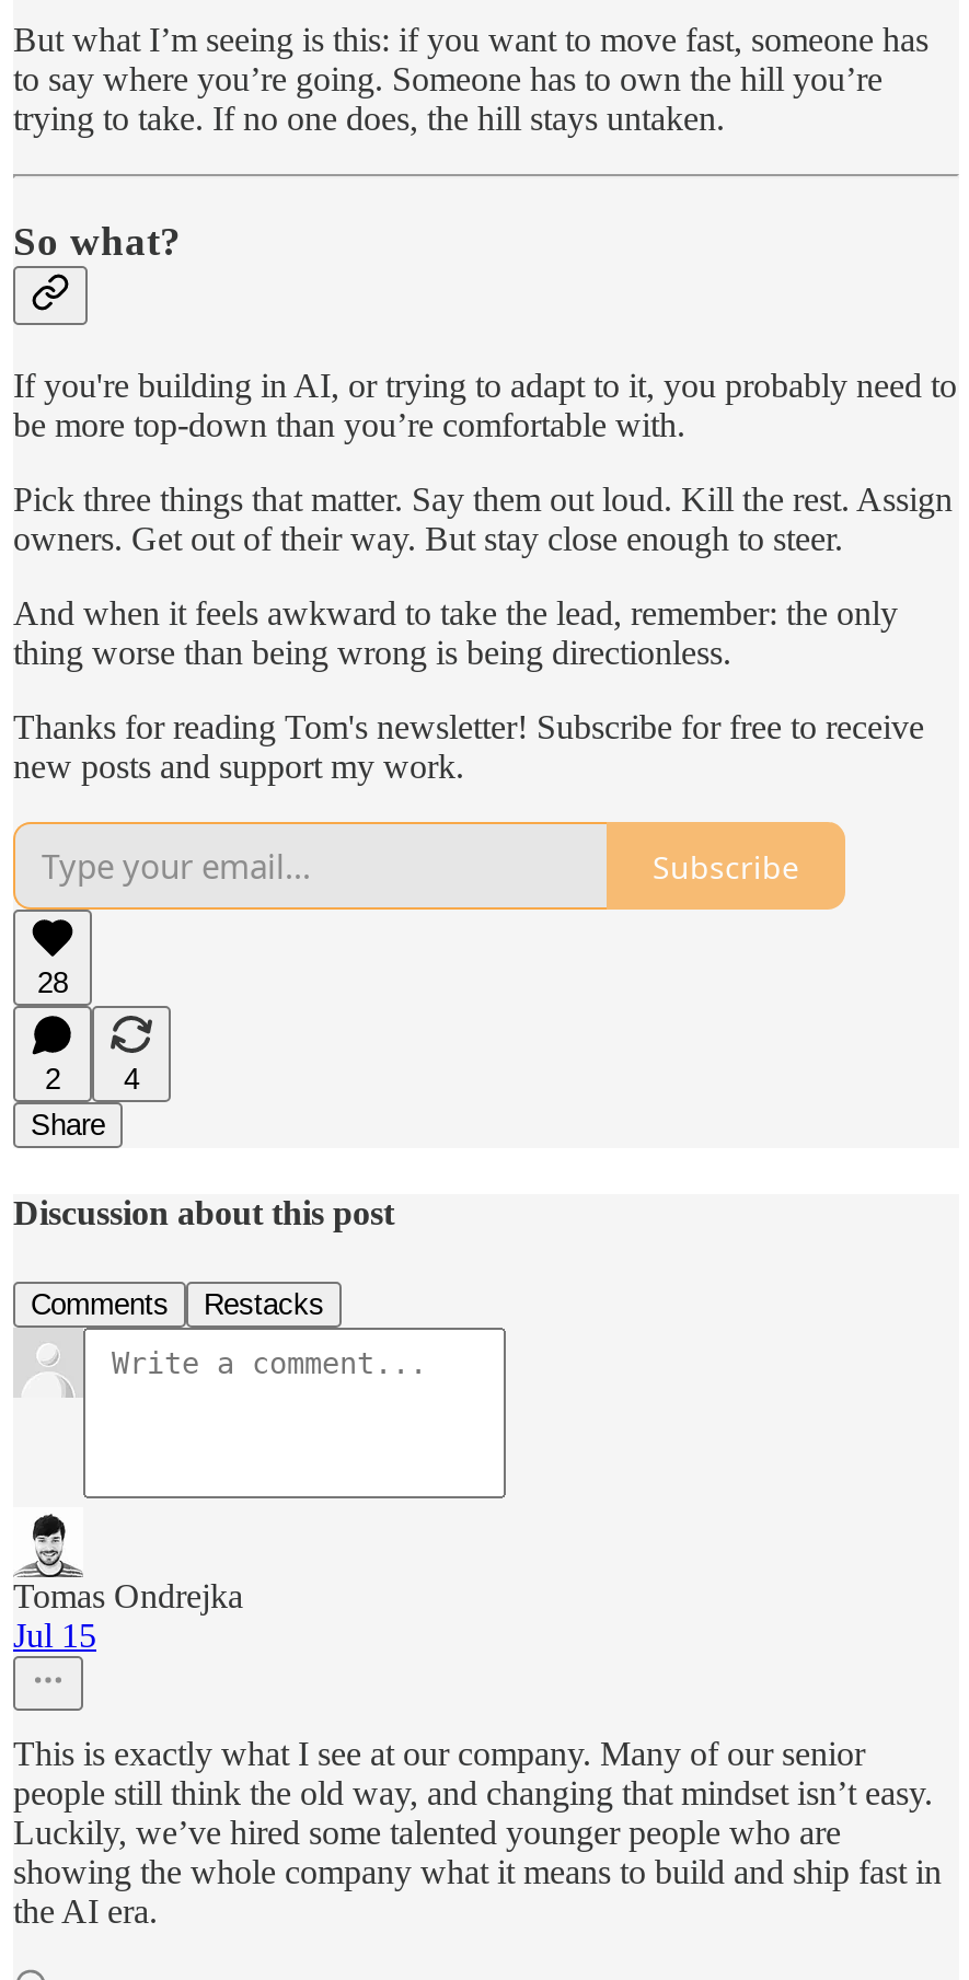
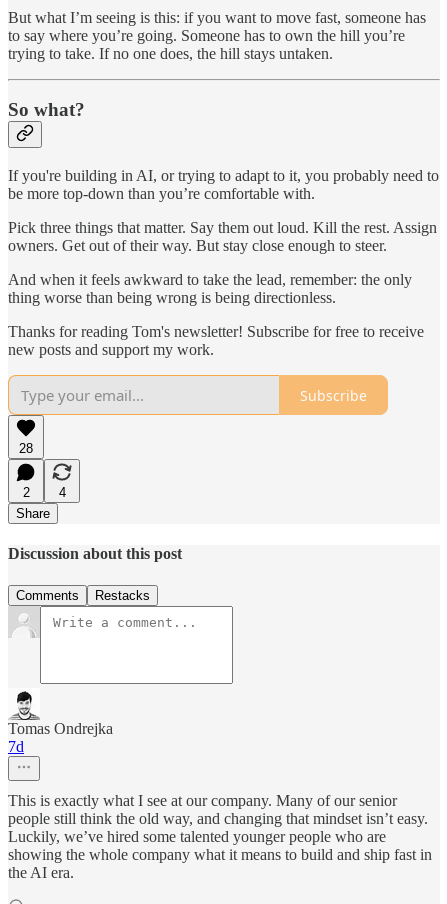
- Jul 15
+ 7d
